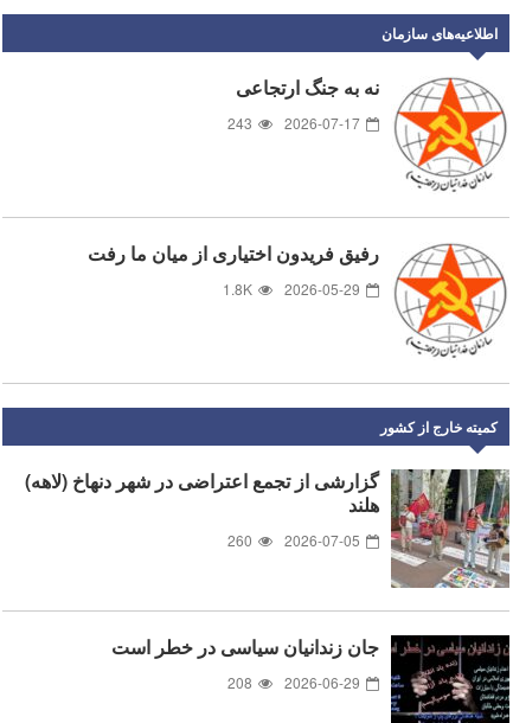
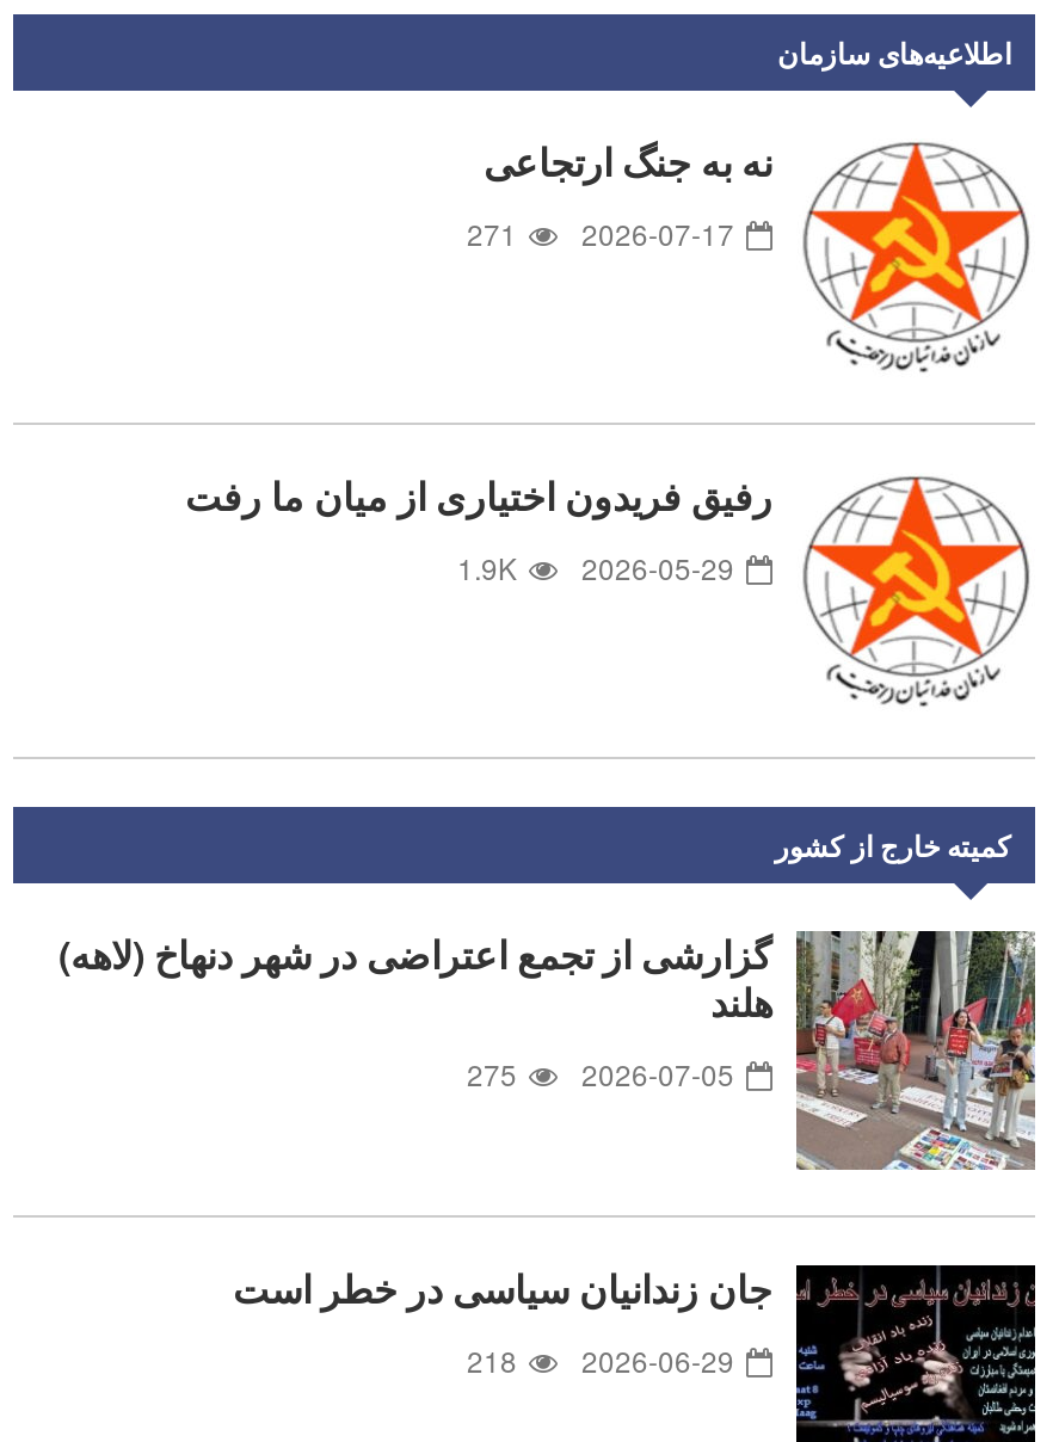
- 243 2026-07-17
+ 271 2026-07-17

- 1.8K 2026-05-29
+ 1.9K 2026-05-29

- 260 2026-07-05
+ 275 2026-07-05

- 208 2026-06-29
+ 218 2026-06-29
